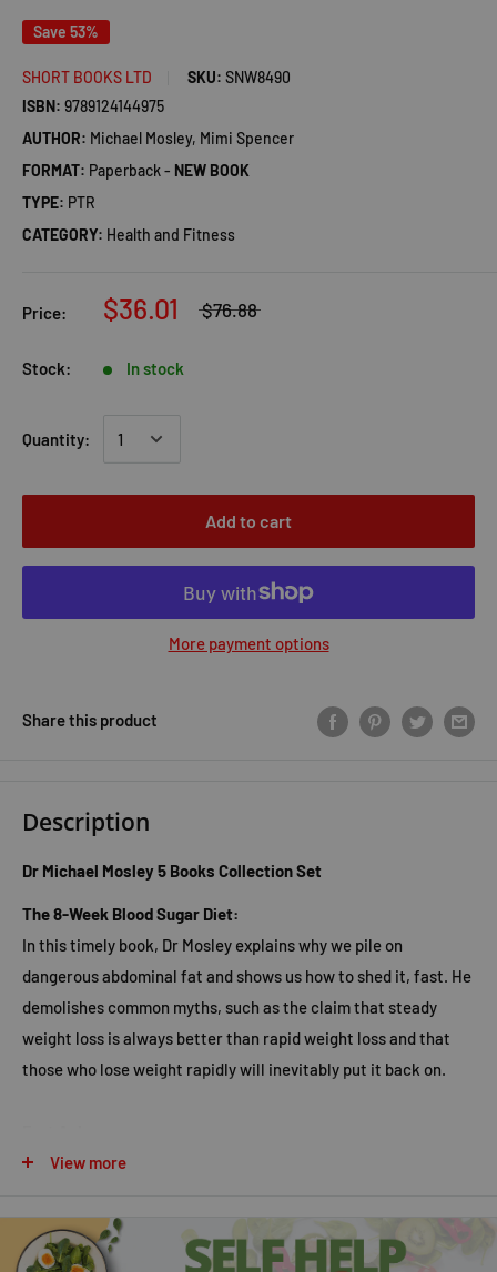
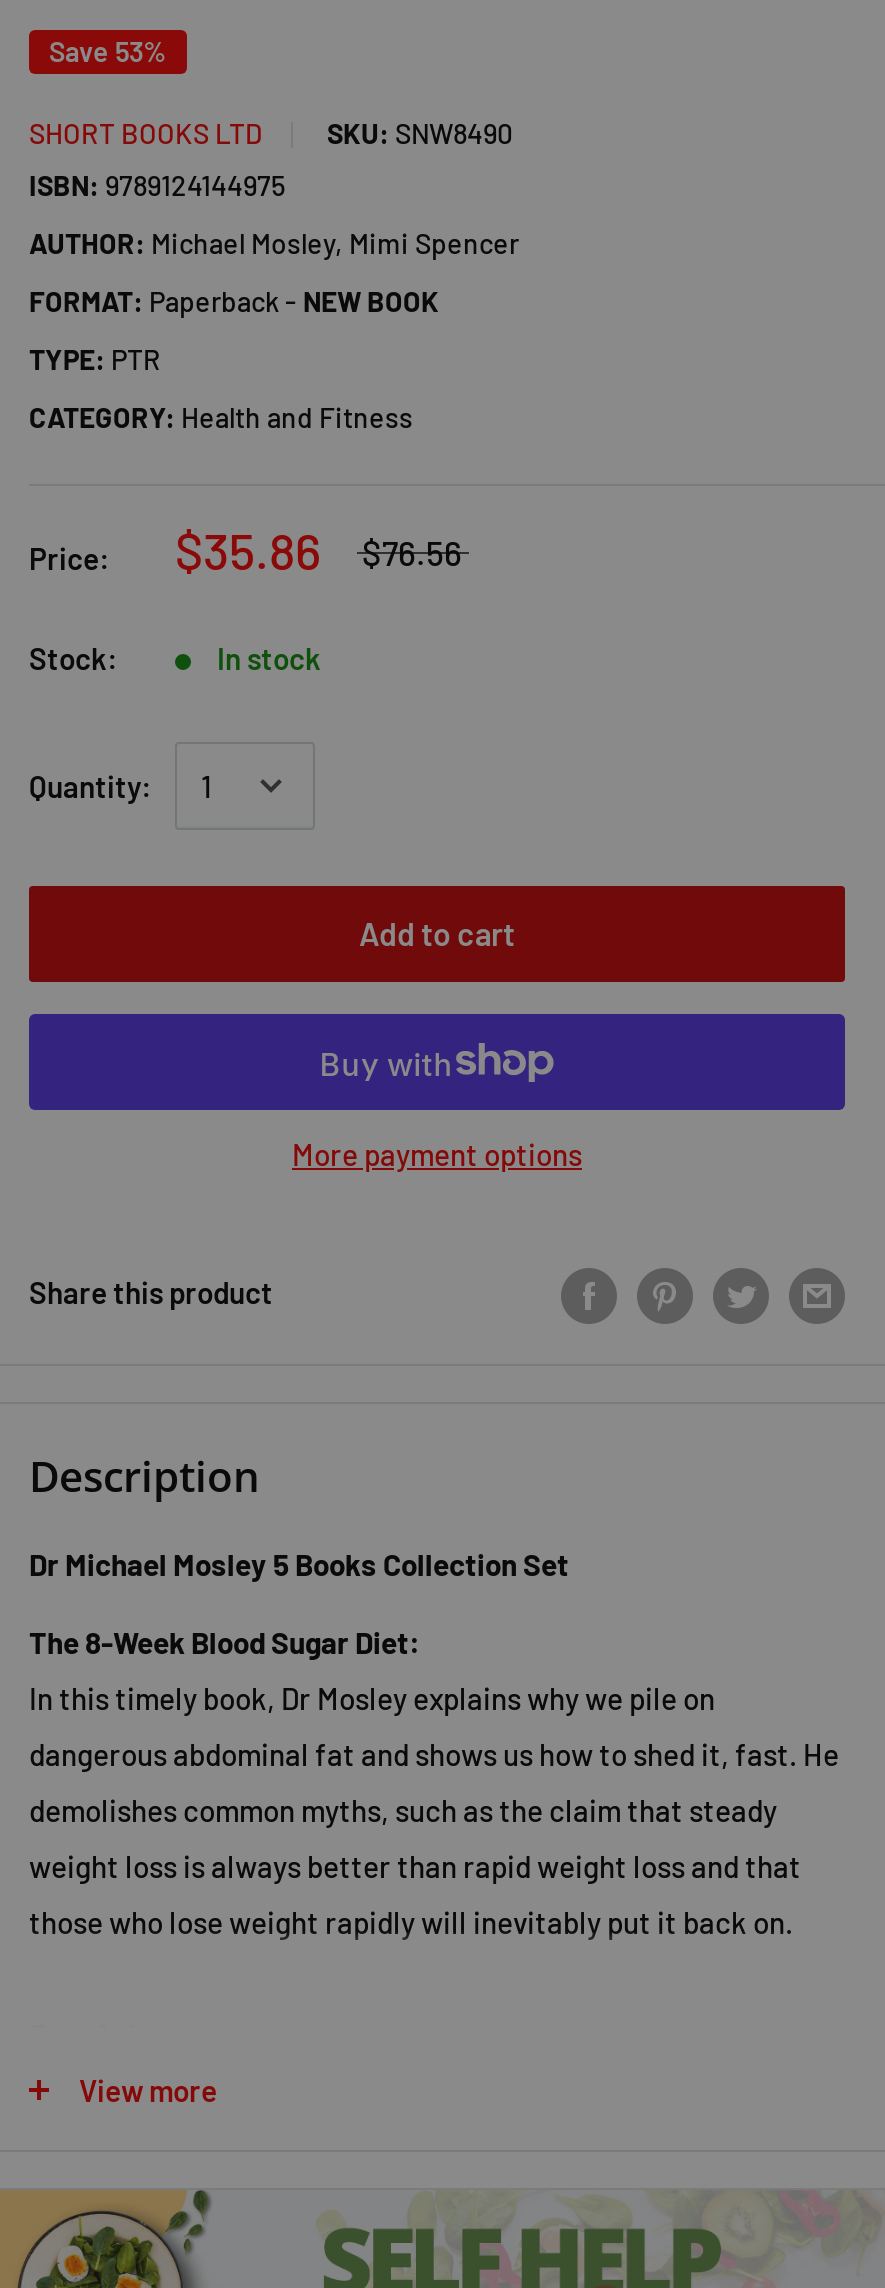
- $36.01
+ $35.86

- $76.88
+ $76.56
